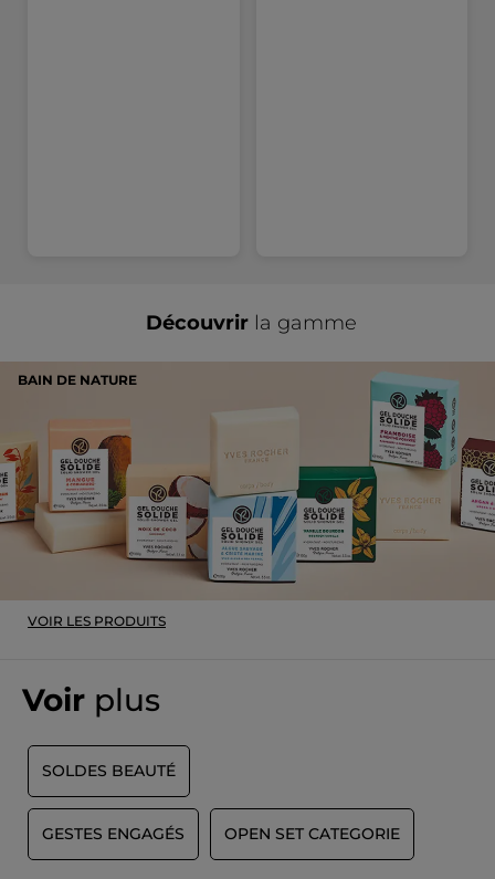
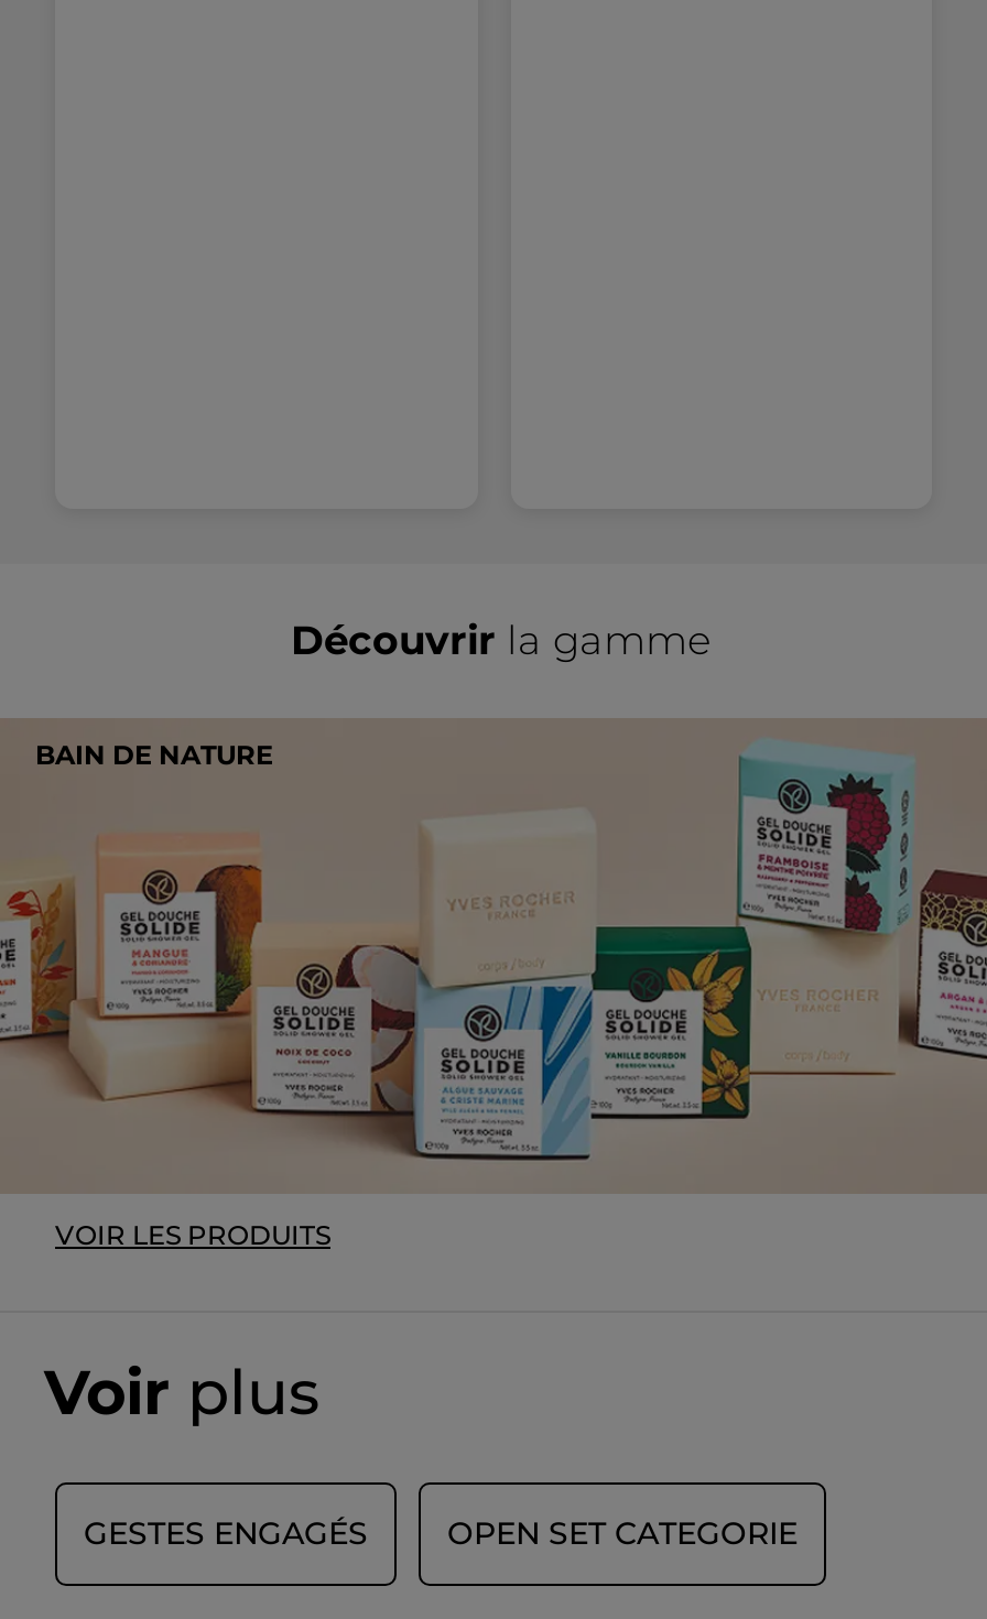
- SOLDES BEAUTÉ
